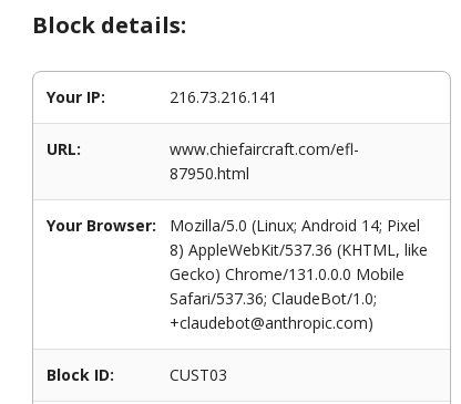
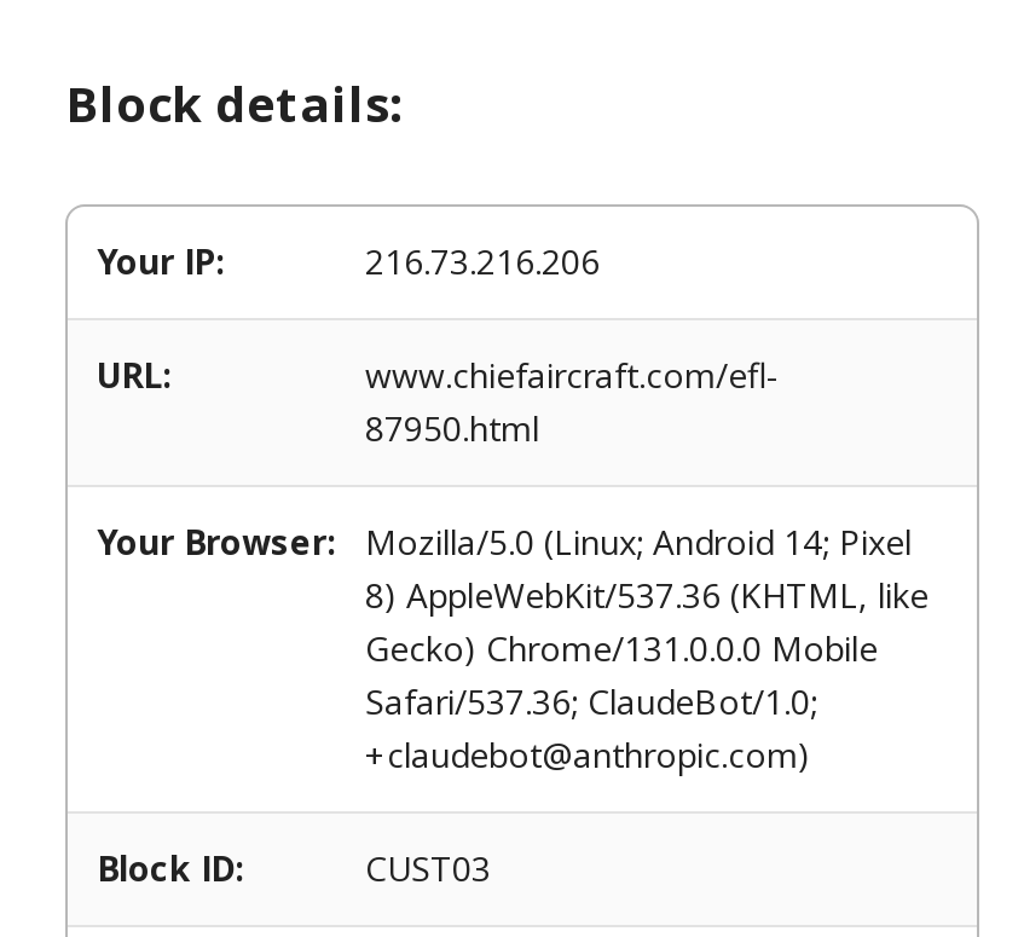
- 216.73.216.141
+ 216.73.216.206
